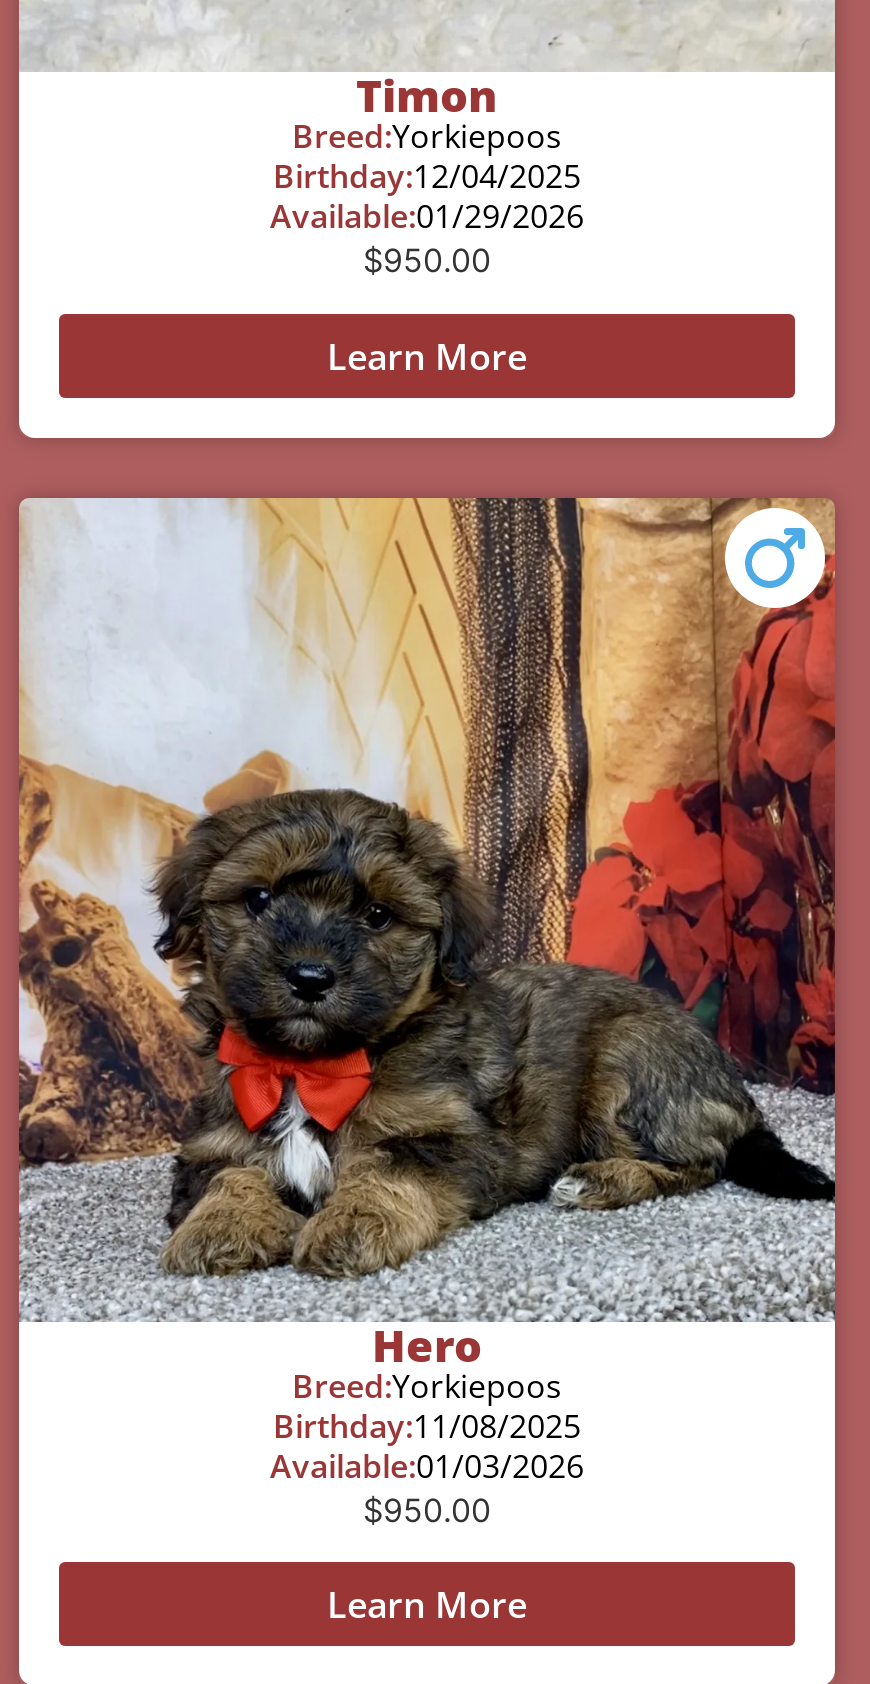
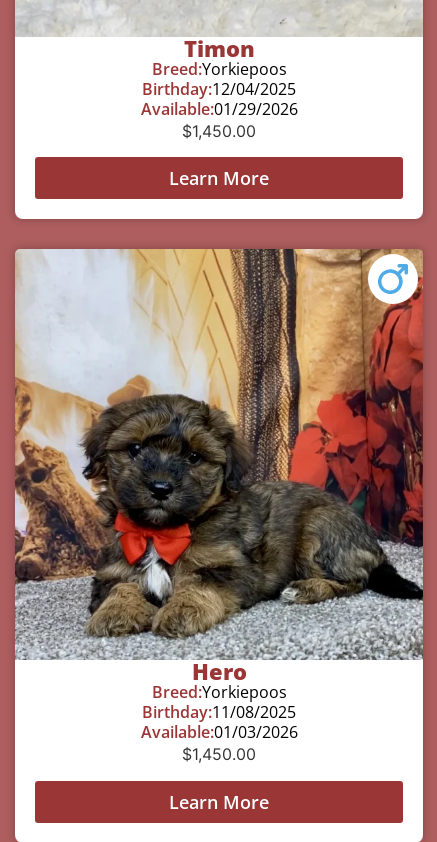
- $950.00
+ $1,450.00

- $950.00
+ $1,450.00
